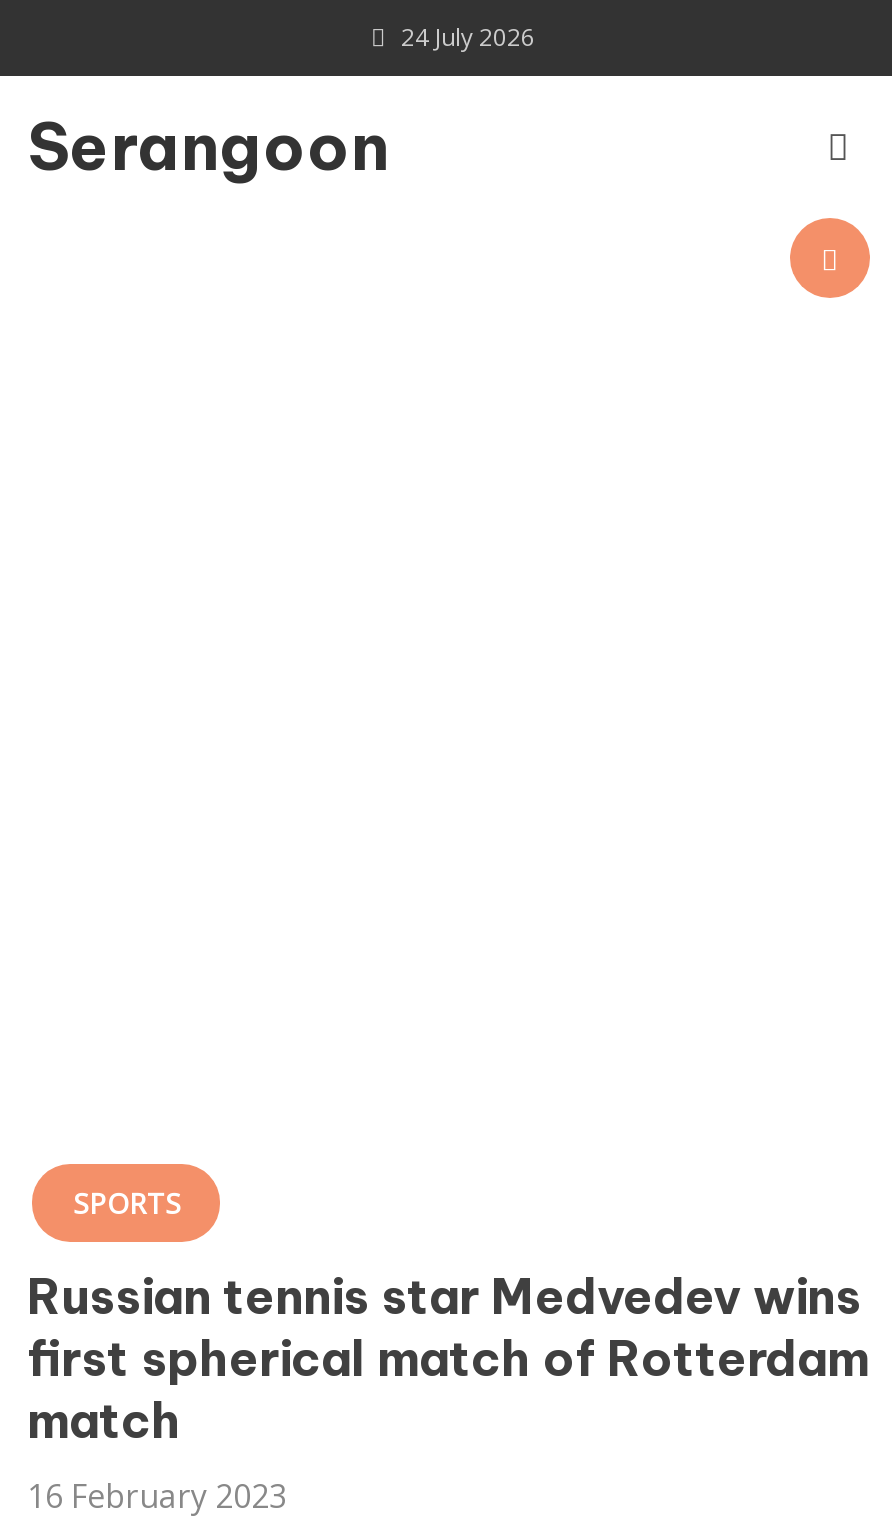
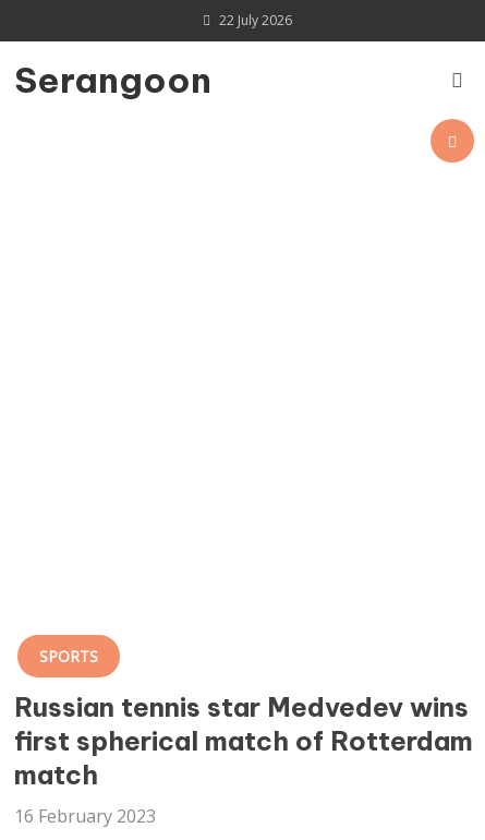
- 24 July 2026
+ 22 July 2026
